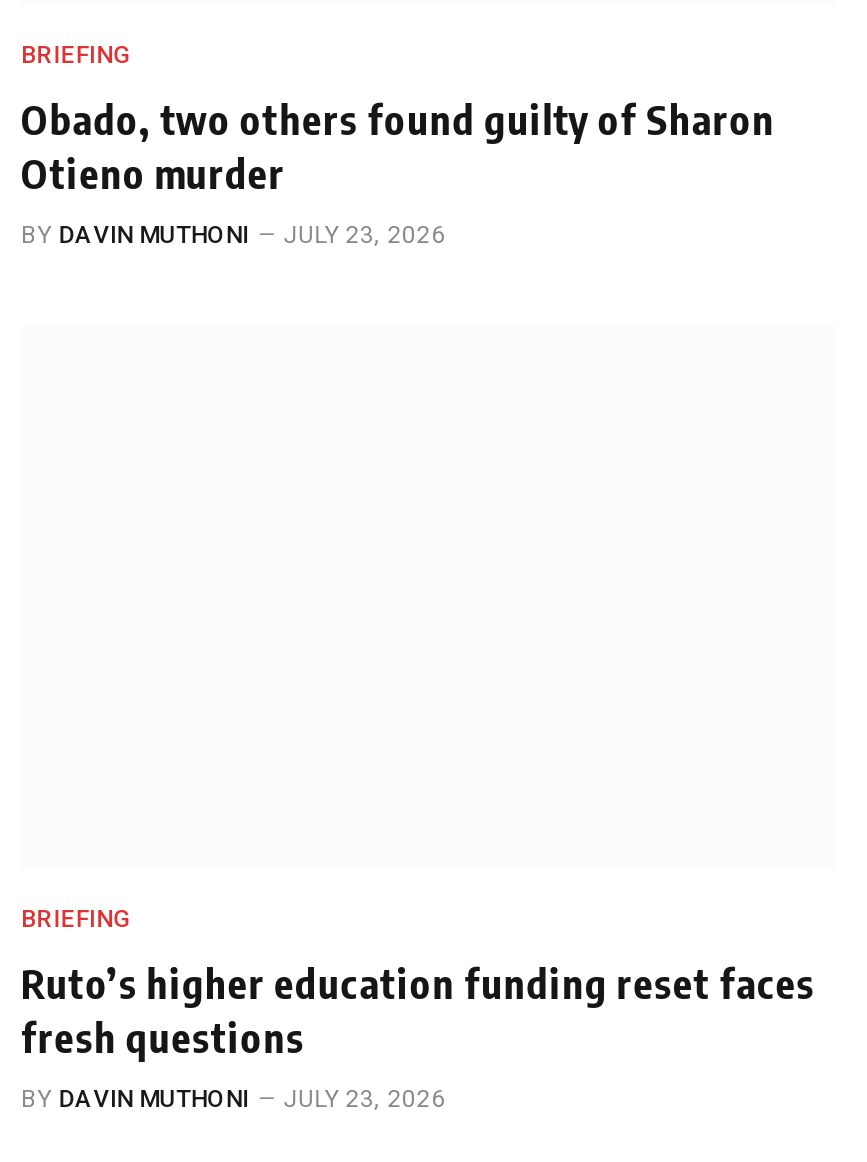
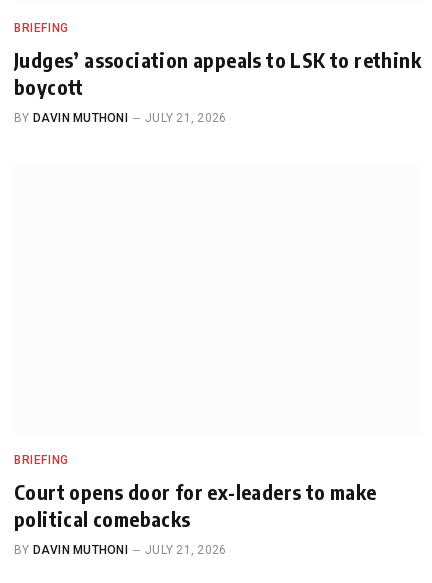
- Obado, two others found guilty of Sharon
- Otieno murder
+ Judges’ association appeals to LSK to rethink
+ boycott

- BY DAVIN MUTHONI JULY 23, 2026
+ BY DAVIN MUTHONI JULY 21, 2026

- Ruto’s higher education funding reset faces
- fresh questions
+ Court opens door for ex-leaders to make
+ political comebacks

- BY DAVIN MUTHONI JULY 23, 2026
+ BY DAVIN MUTHONI JULY 21, 2026
